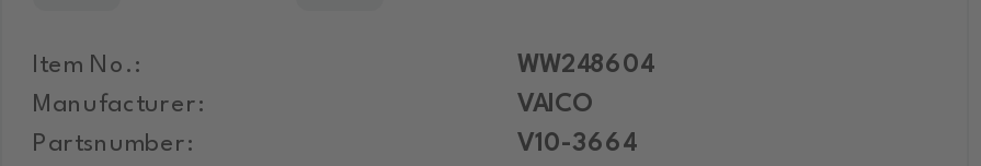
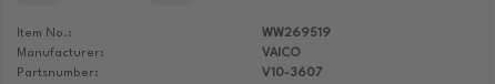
- WW248604
+ WW269519

- V10-3664
+ V10-3607
